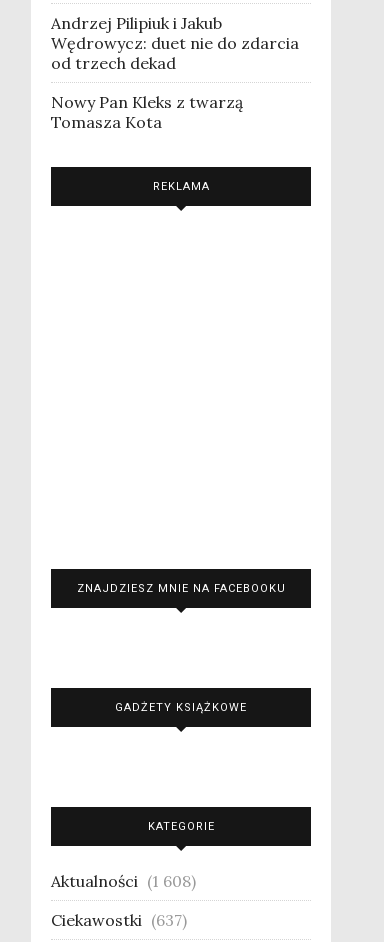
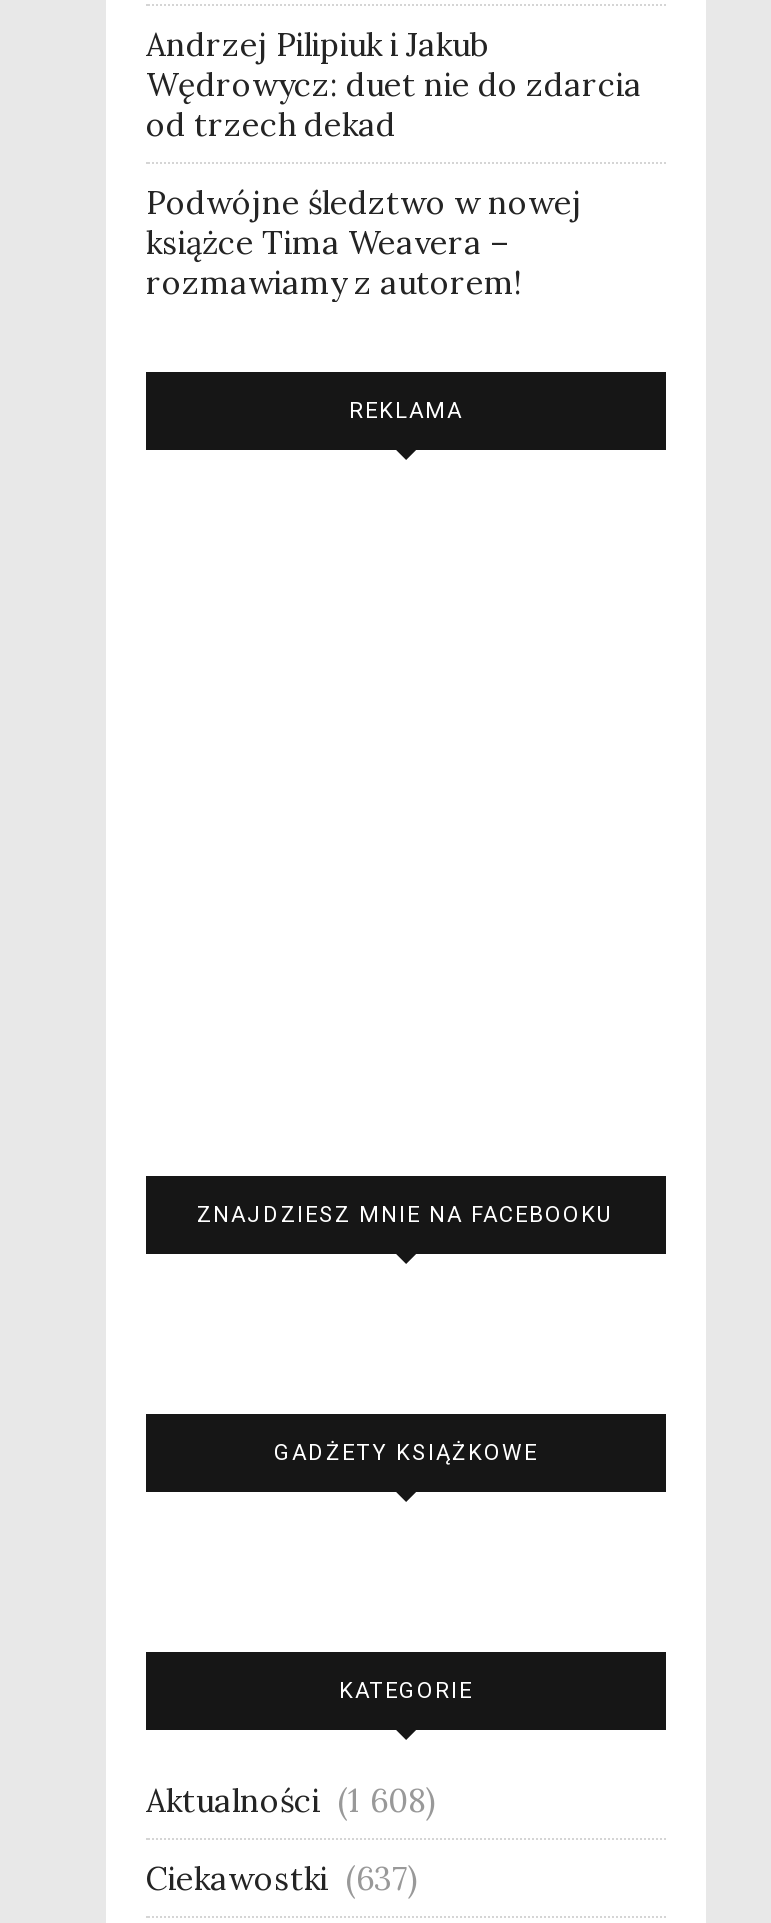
- Nowy Pan Kleks z twarzą
- Tomasza Kota
+ Podwójne śledztwo w nowej
+ książce Tima Weavera –
+ rozmawiamy z autorem!
